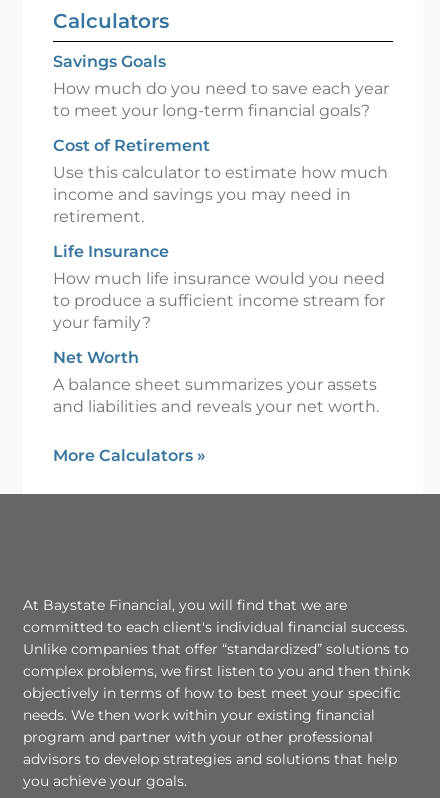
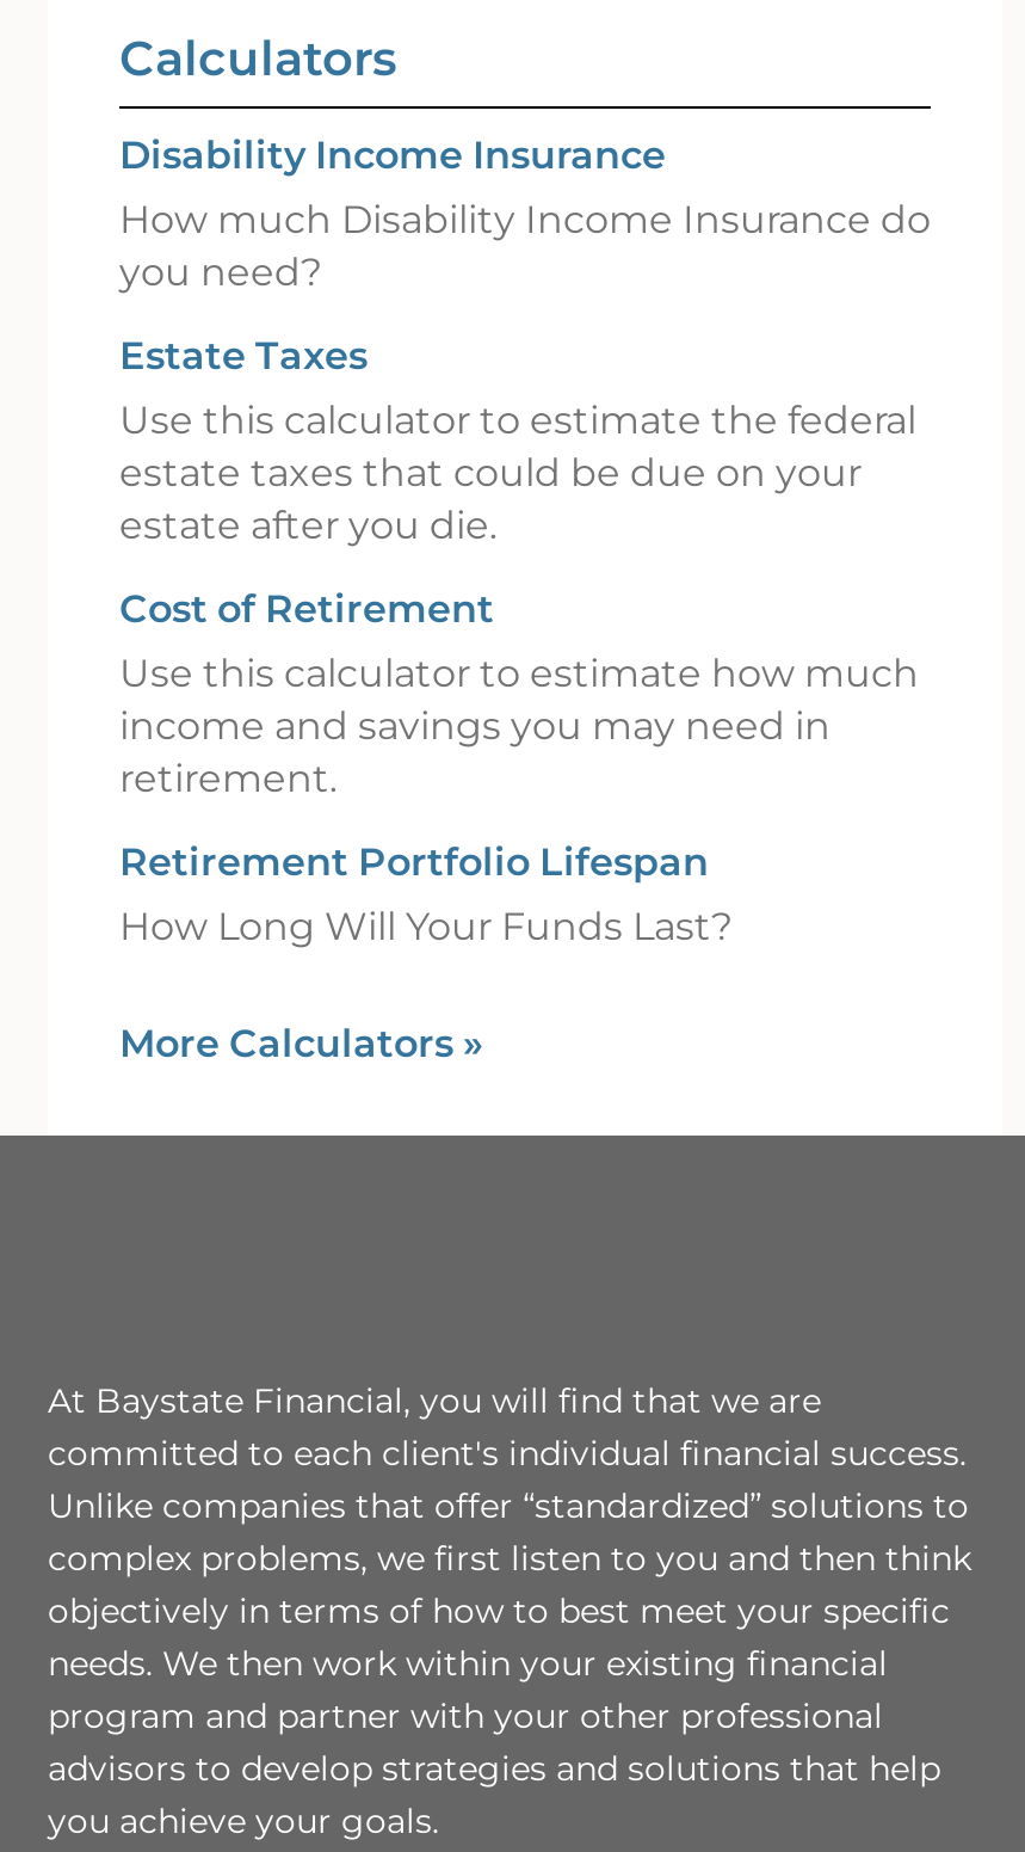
- Savings Goals
- How much do you need to save each year
- to meet your long-term financial goals?
+ Disability Income Insurance
+ How much Disability Income Insurance do
+ you need?
+ Estate Taxes
+ Use this calculator to estimate the federal
+ estate taxes that could be due on your
+ estate after you die.

moved down: Cost of Retirement | Use this calculator to estimate how much | income and savings you may need in | retirement.

- Life Insurance
- How much life insurance would you need
- to produce a sufficient income stream for
- your family?
- Net Worth
- A balance sheet summarizes your assets
- and liabilities and reveals your net worth.
+ Retirement Portfolio Lifespan
+ How Long Will Your Funds Last?
